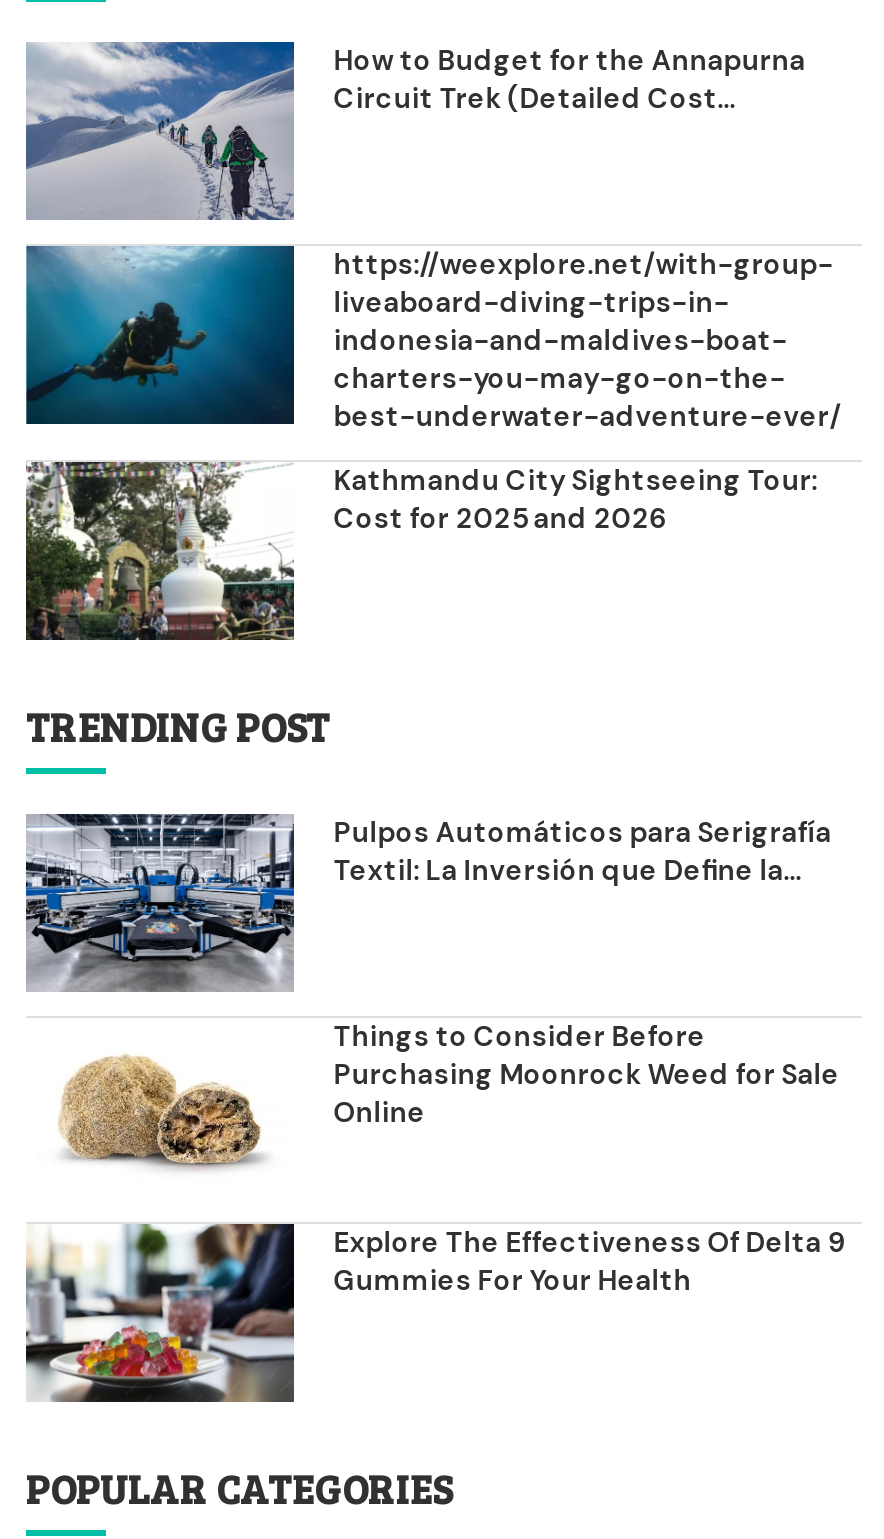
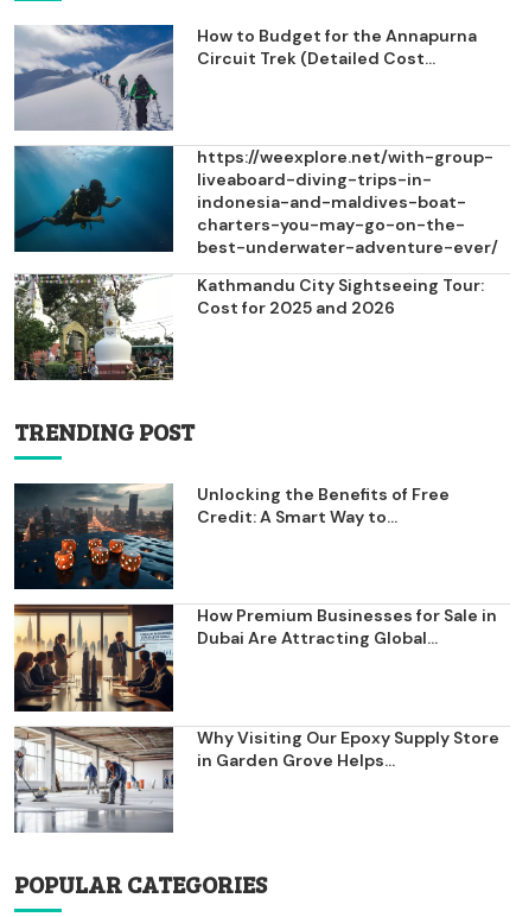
- [image]
- Pulpos Automáticos para Serigrafía
- Textil: La Inversión que Define la...
+ [image]
+ Unlocking the Benefits of Free
+ Credit: A Smart Way to...

- [image]
- Things to Consider Before
- Purchasing Moonrock Weed for Sale
- Online
+ [image]
+ How Premium Businesses for Sale in
+ Dubai Are Attracting Global...

- [image]
- Explore The Effectiveness Of Delta 9
- Gummies For Your Health
+ [image]
+ Why Visiting Our Epoxy Supply Store
+ in Garden Grove Helps...
